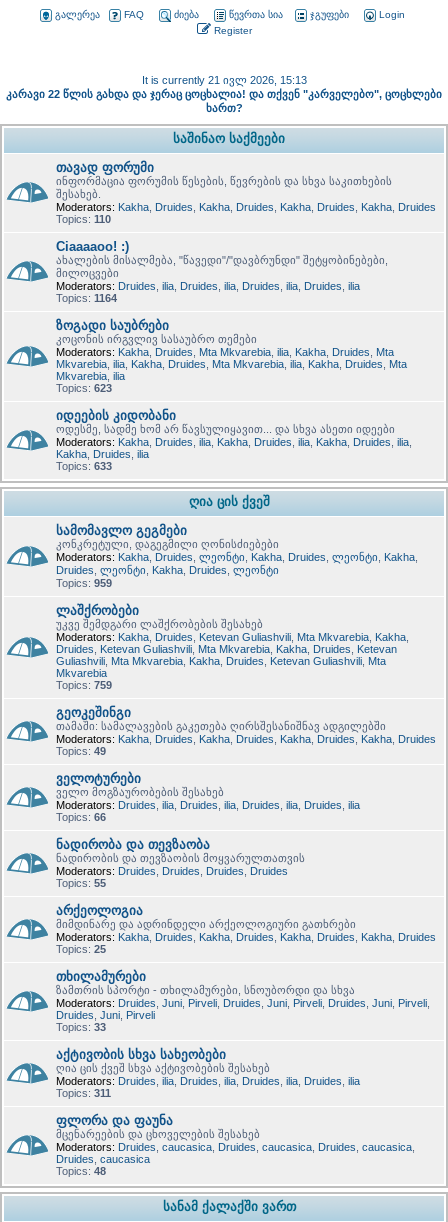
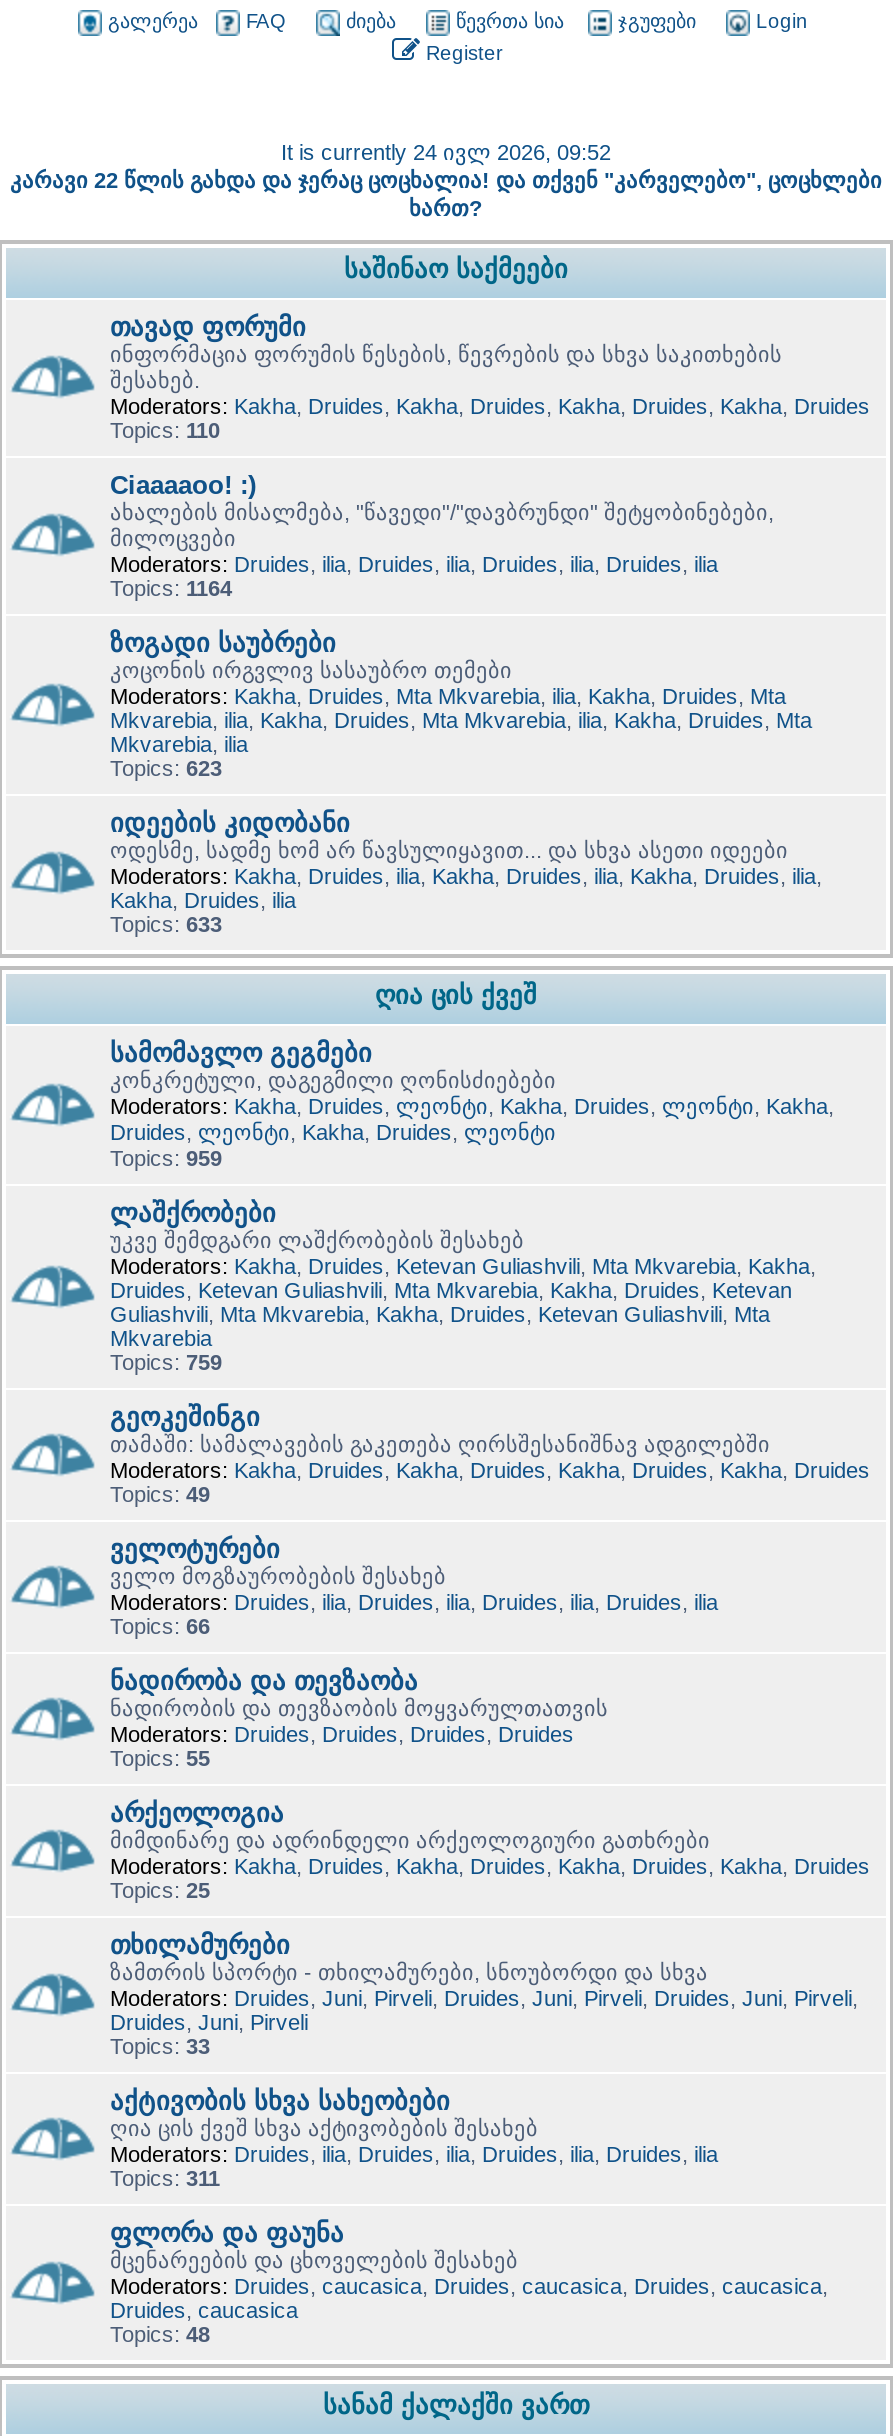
- It is currently 21 ივლ 2026, 15:13
+ It is currently 24 ივლ 2026, 09:52
